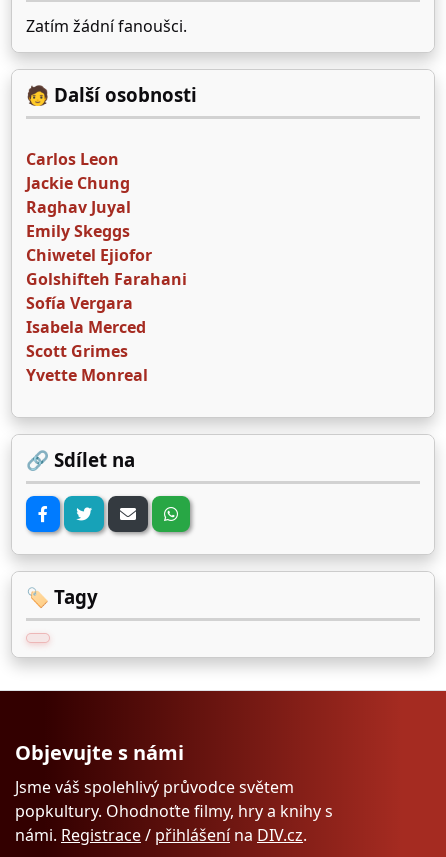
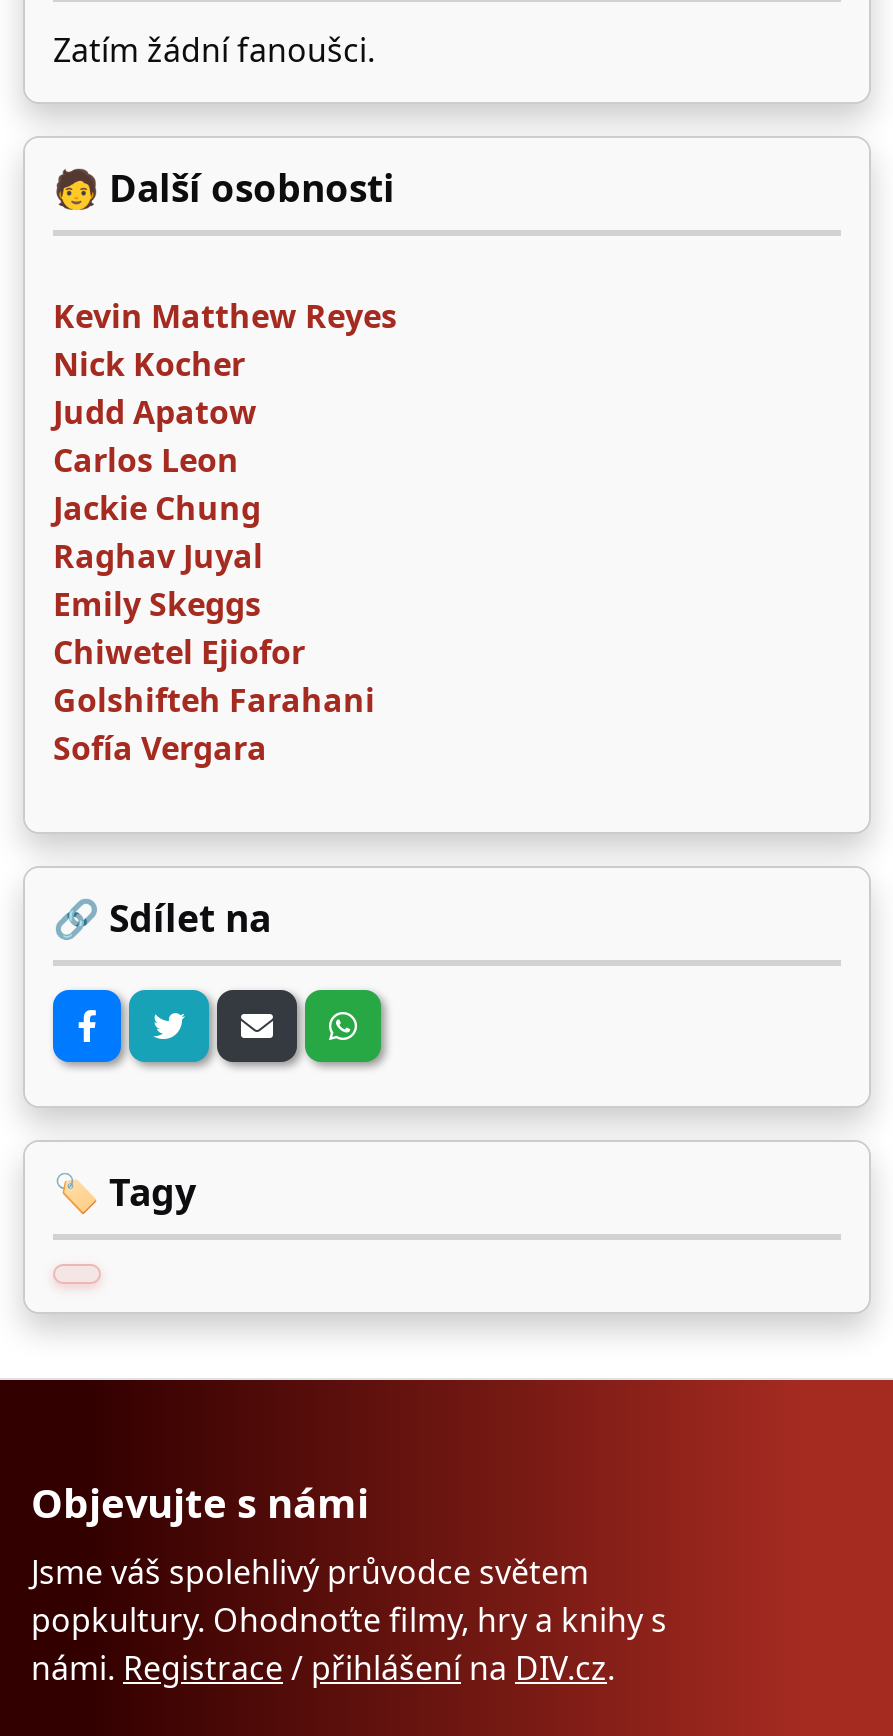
+ Kevin Matthew Reyes
+ Nick Kocher
+ Judd Apatow

moved down: Carlos Leon | Jackie Chung | Raghav Juyal | Emily Skeggs | Chiwetel Ejiofor | Golshifteh Farahani | Sofía Vergara

- Isabela Merced
- Scott Grimes
- Yvette Monreal
